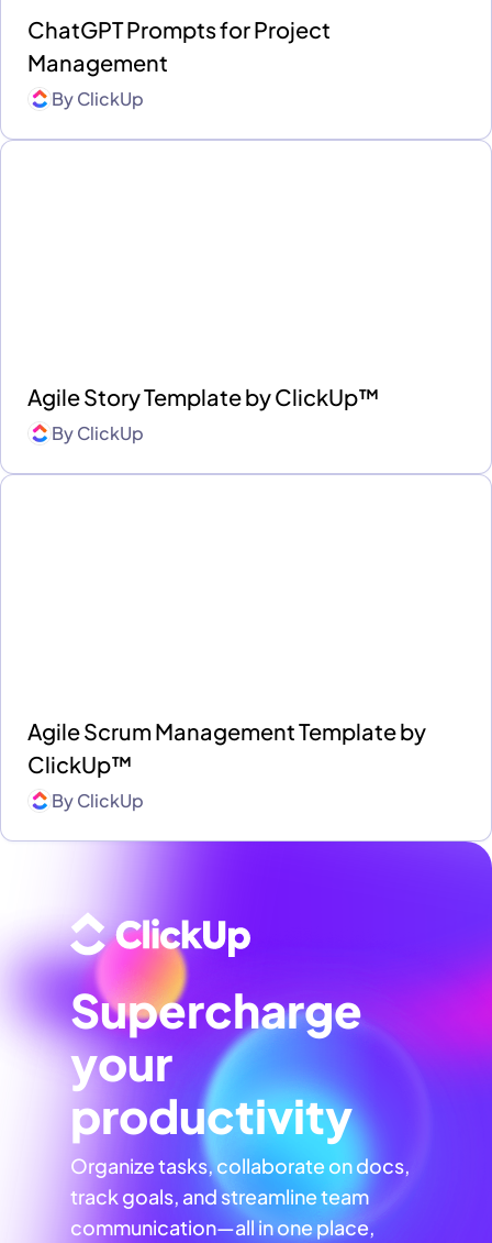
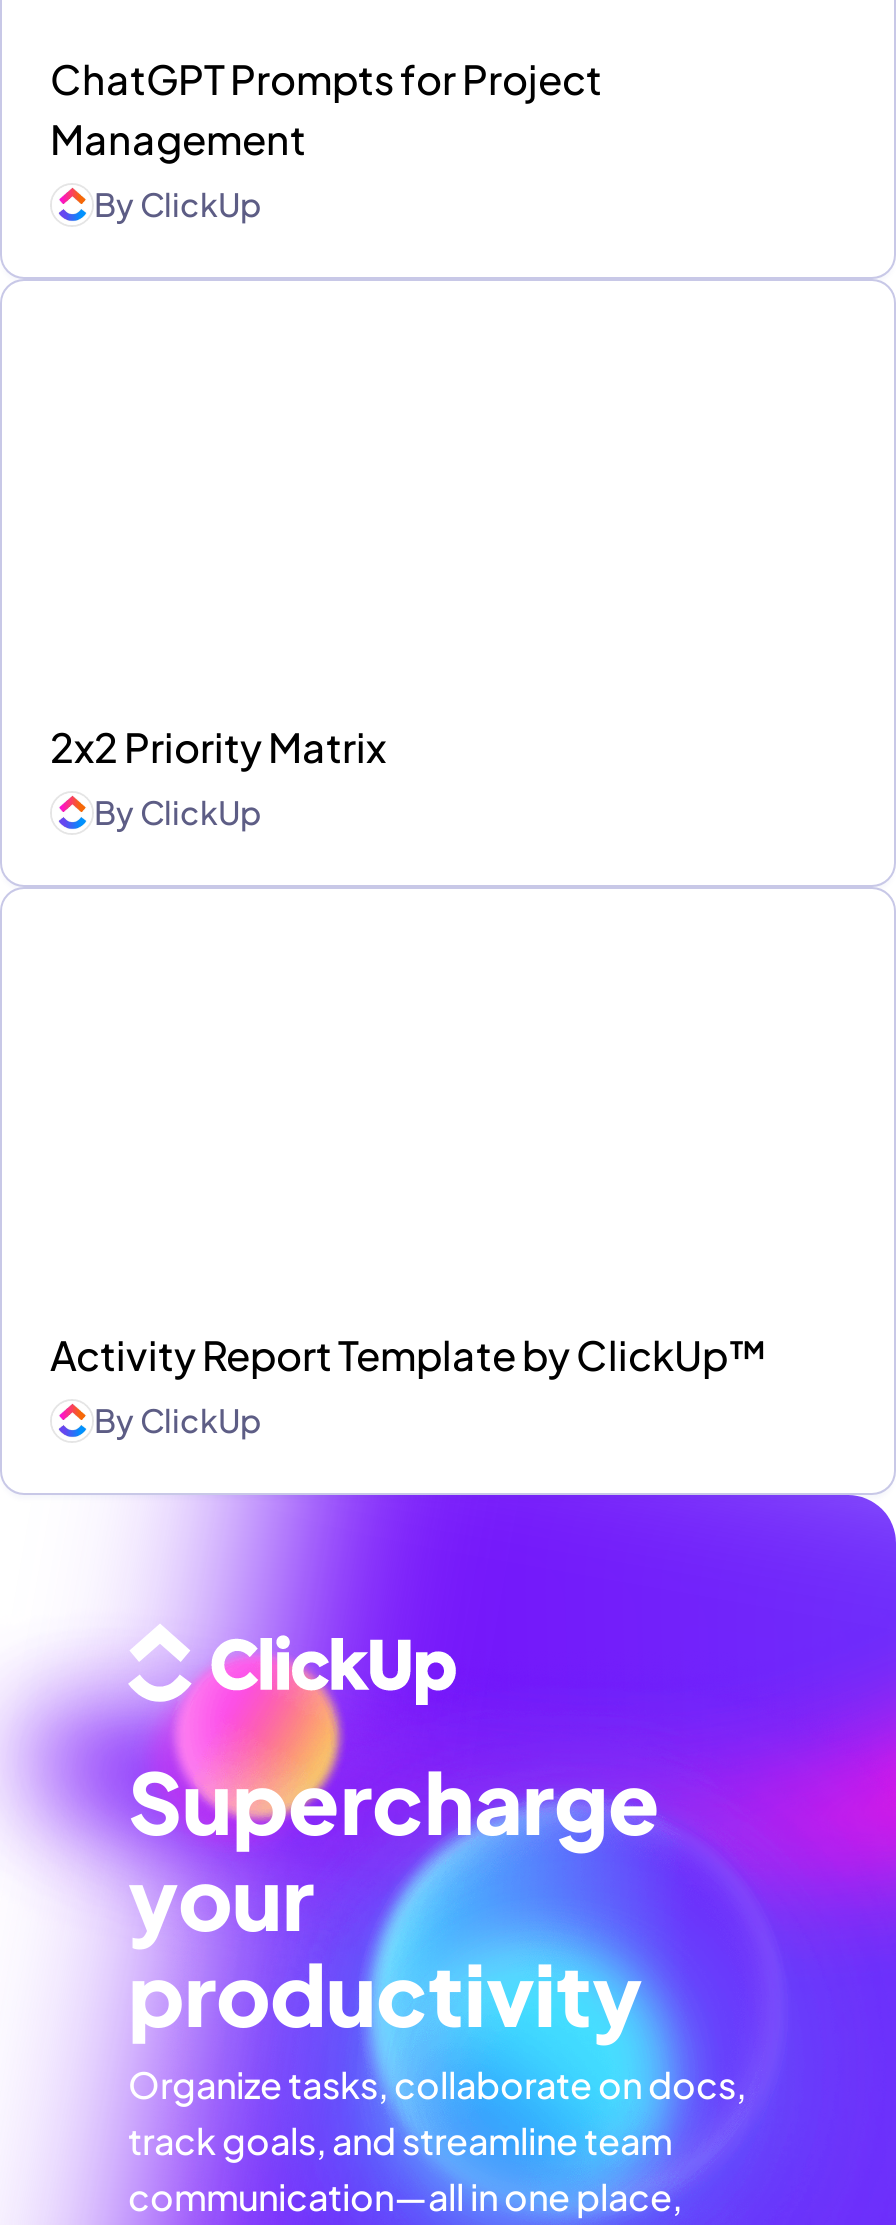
- Agile Story Template by ClickUp™
+ 2x2 Priority Matrix

- Agile Scrum Management Template by
- ClickUp™
+ Activity Report Template by ClickUp™
